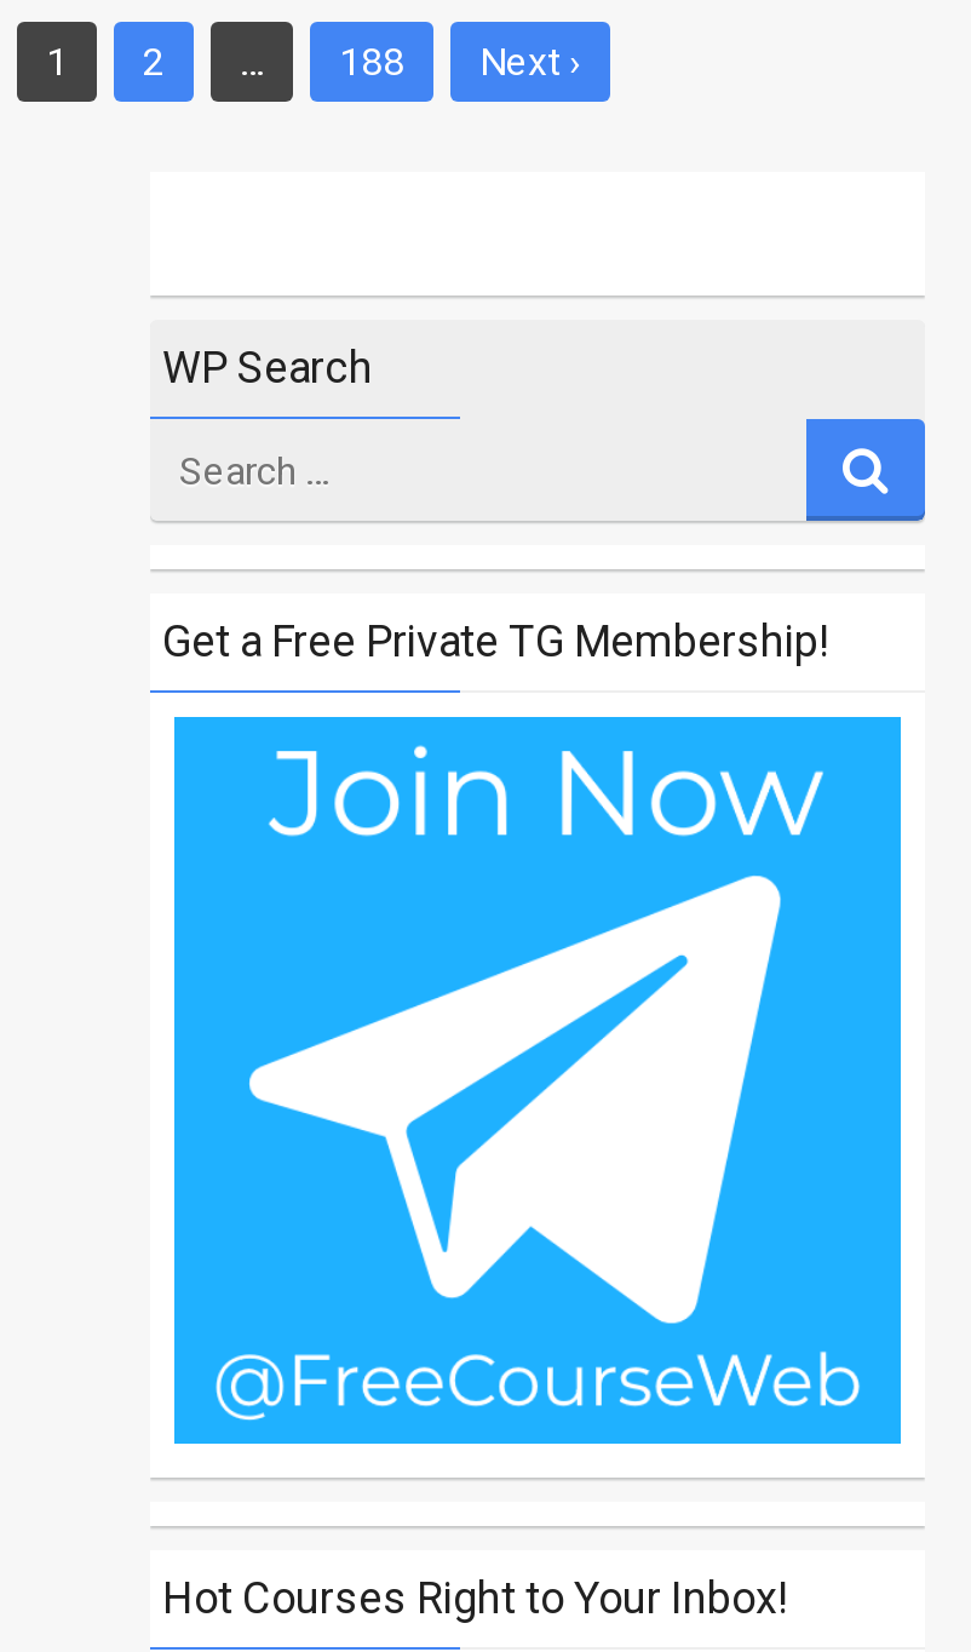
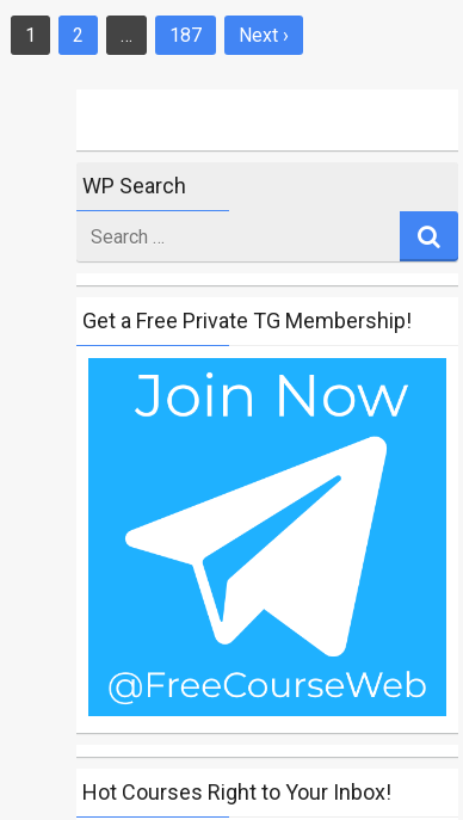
- 188
+ 187
